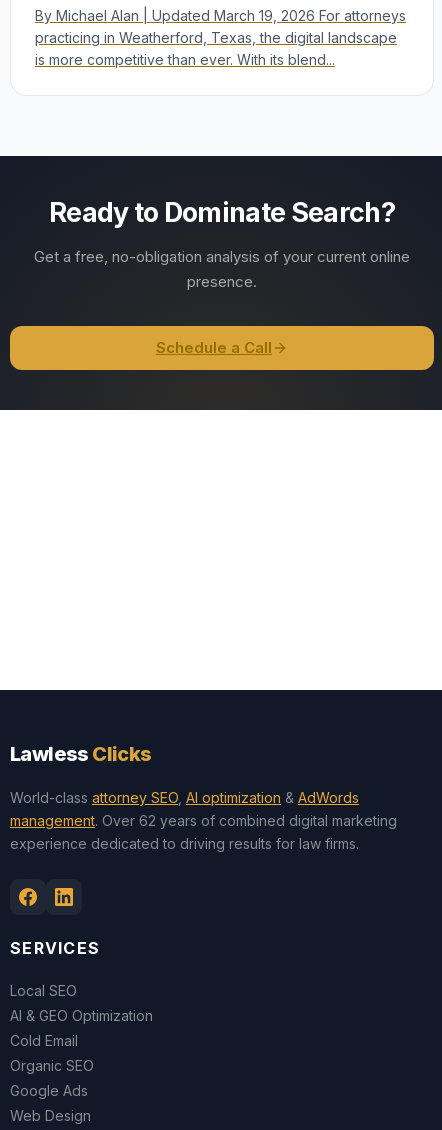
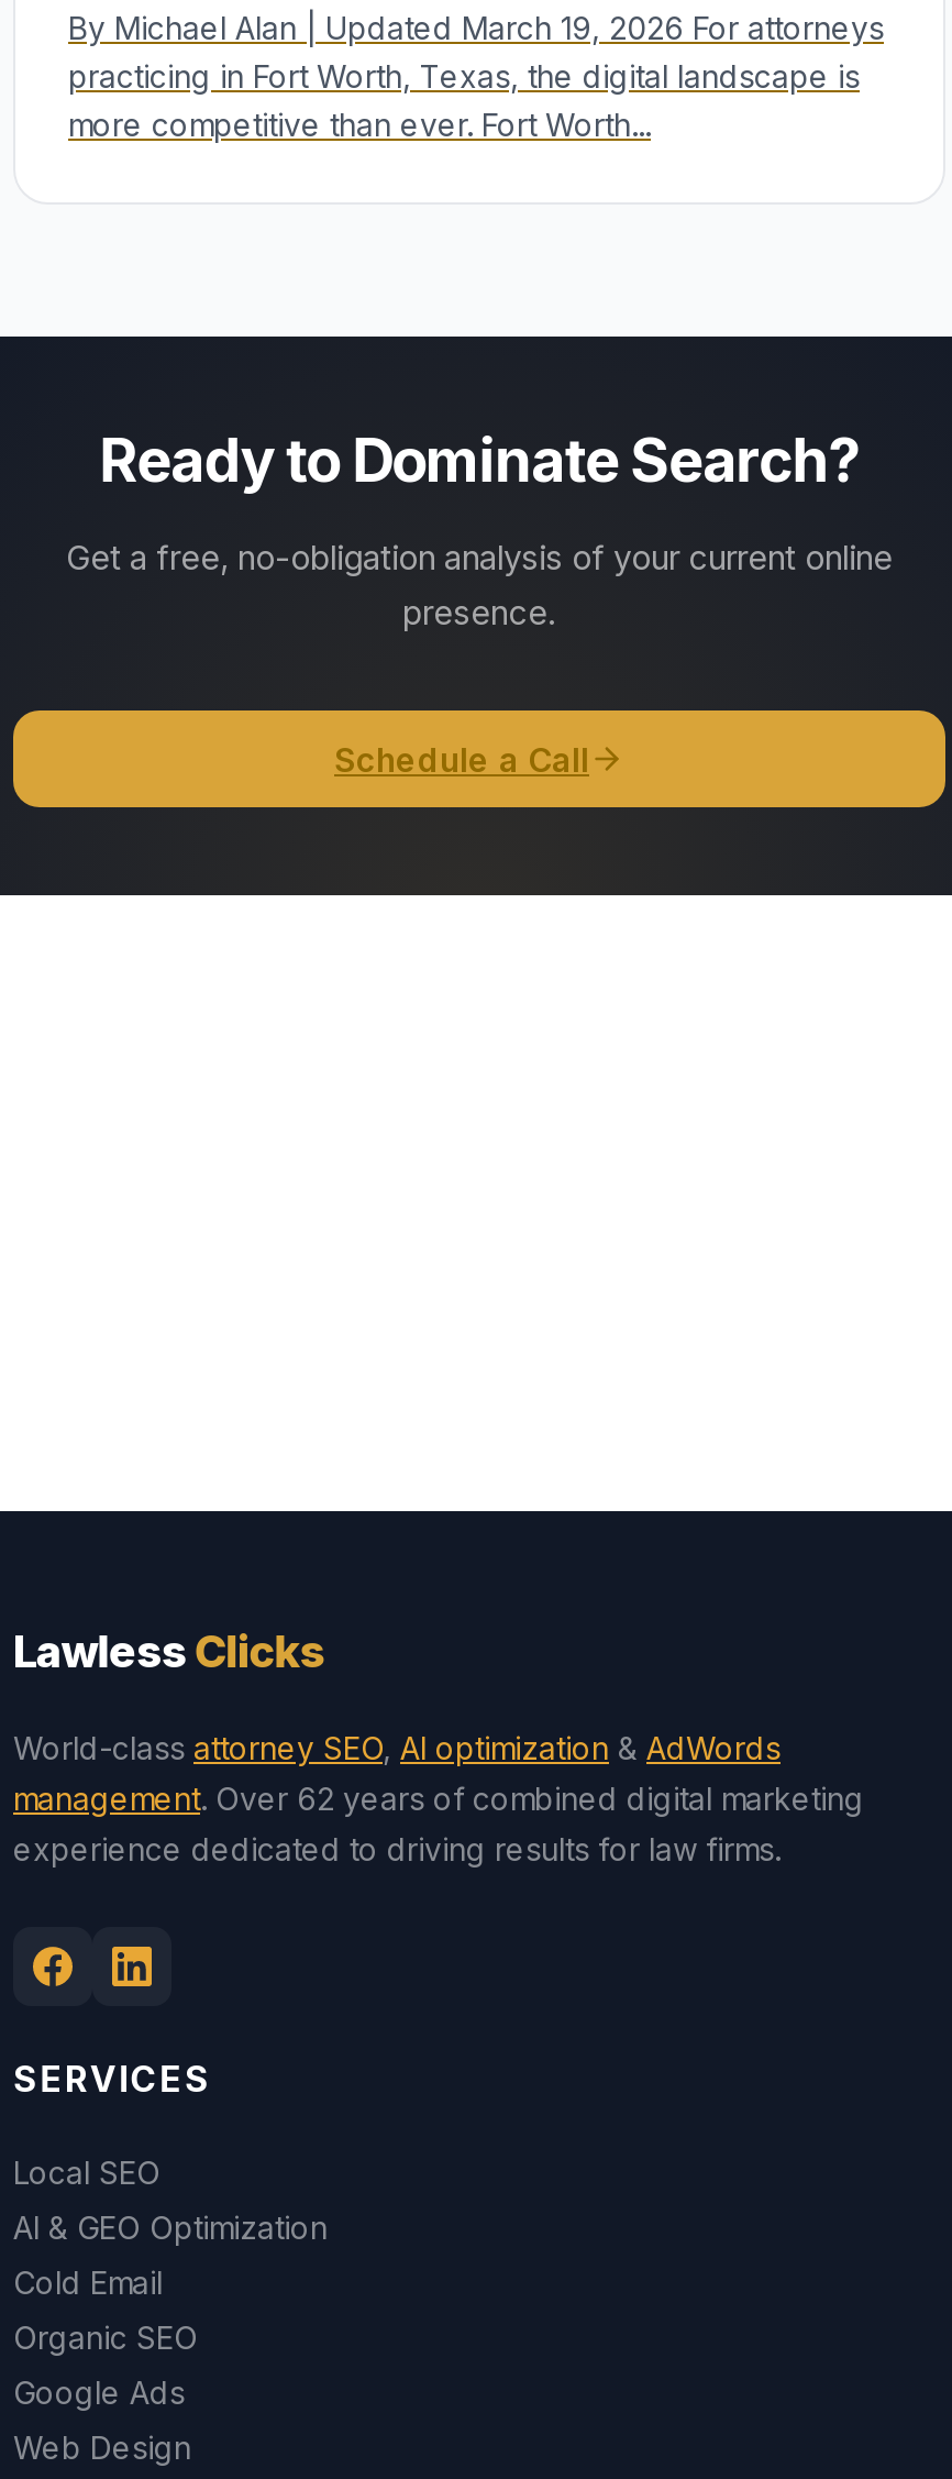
- practicing in Weatherford, Texas, the digital landscape
- is more competitive than ever. With its blend...
+ practicing in Fort Worth, Texas, the digital landscape is
+ more competitive than ever. Fort Worth...
